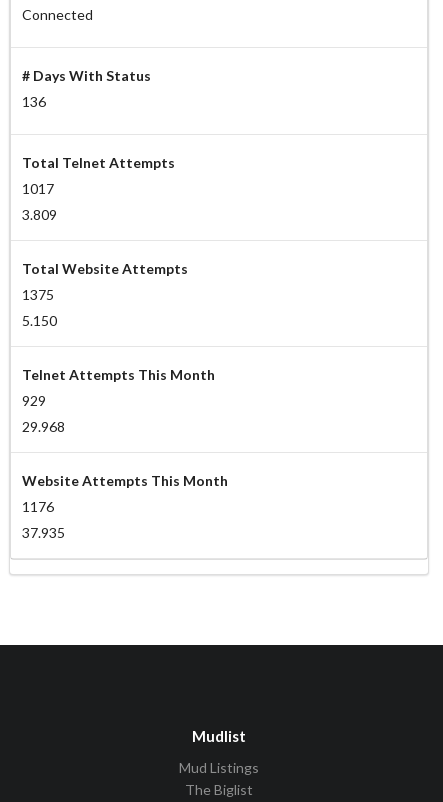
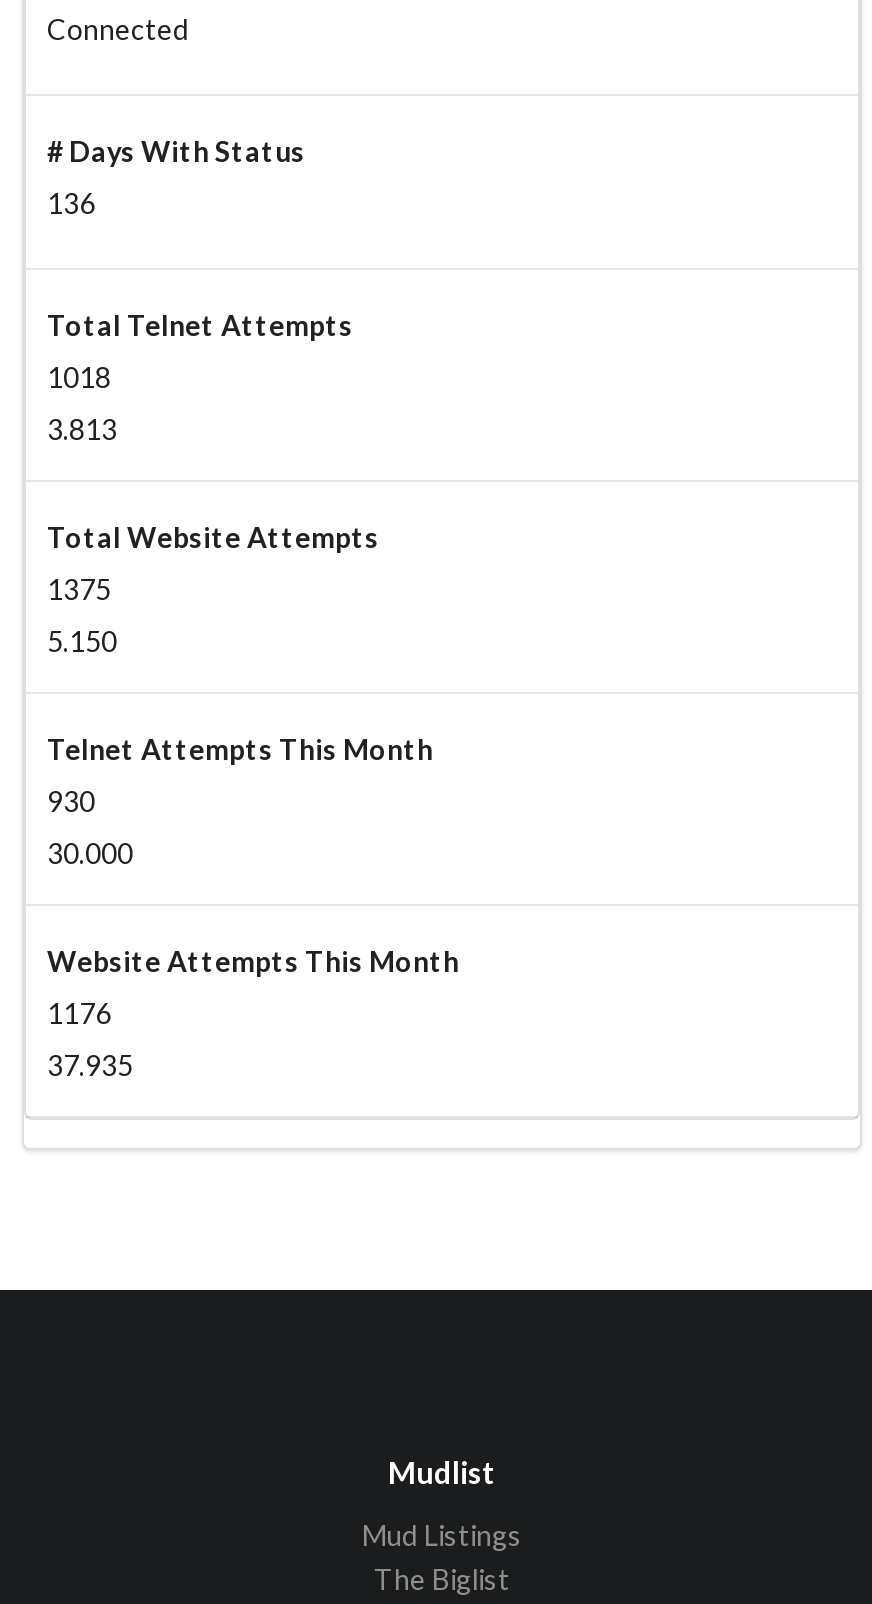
- 1017
+ 1018

- 3.809
+ 3.813

- 929
+ 930

- 29.968
+ 30.000
